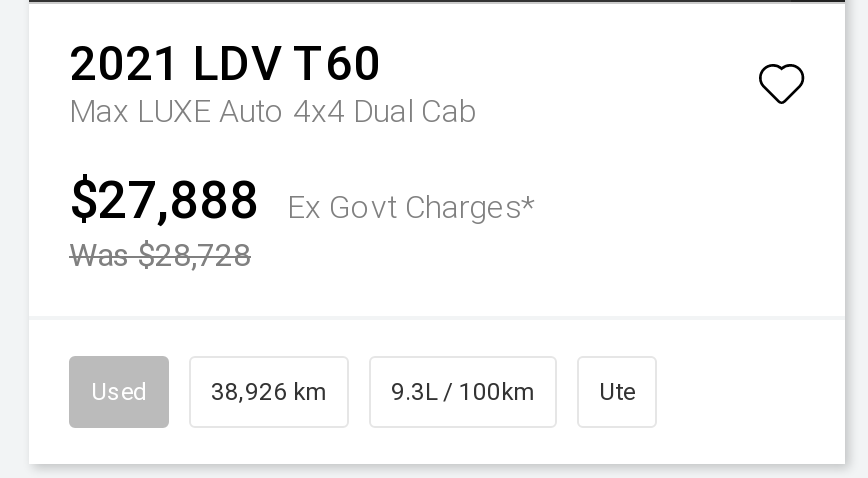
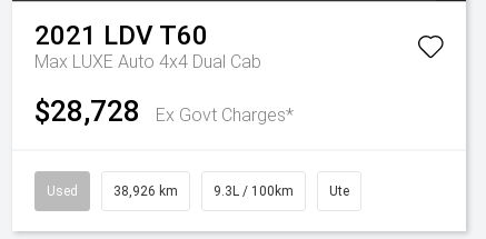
- $27,888 Ex Govt Charges*
+ $28,728 Ex Govt Charges*

- Was $28,728
